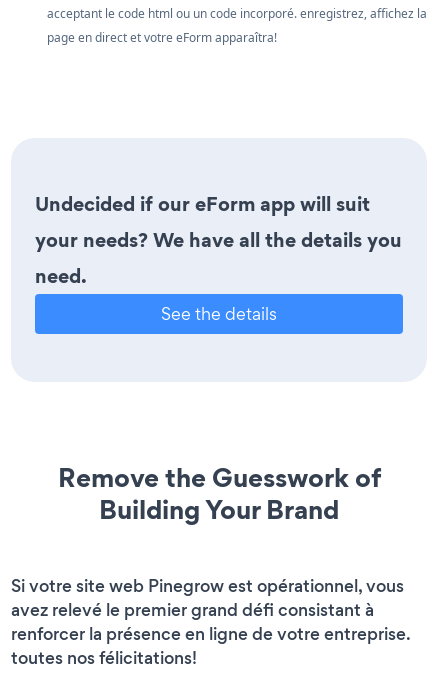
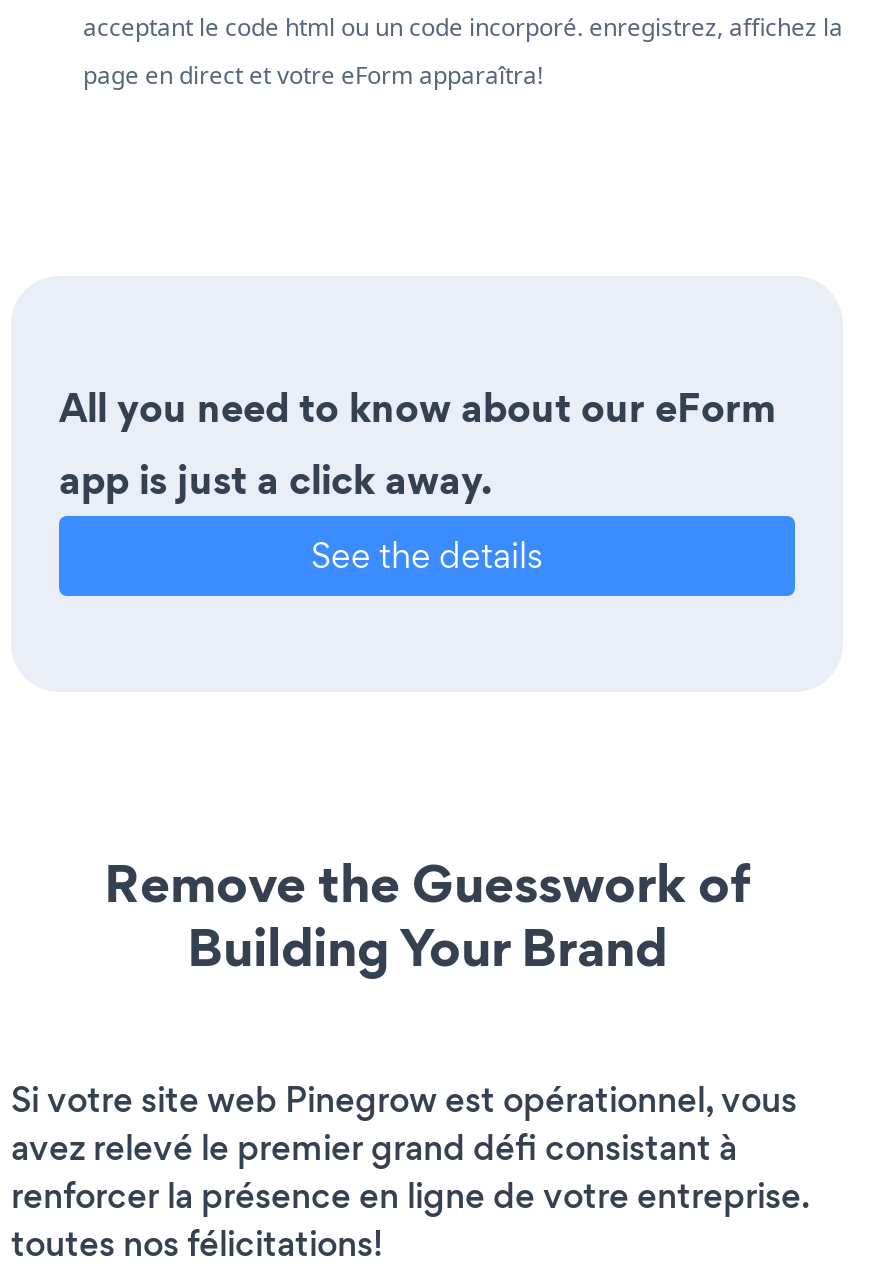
- Undecided if our eForm app will suit
- your needs? We have all the details you
- need.
+ All you need to know about our eForm
+ app is just a click away.
